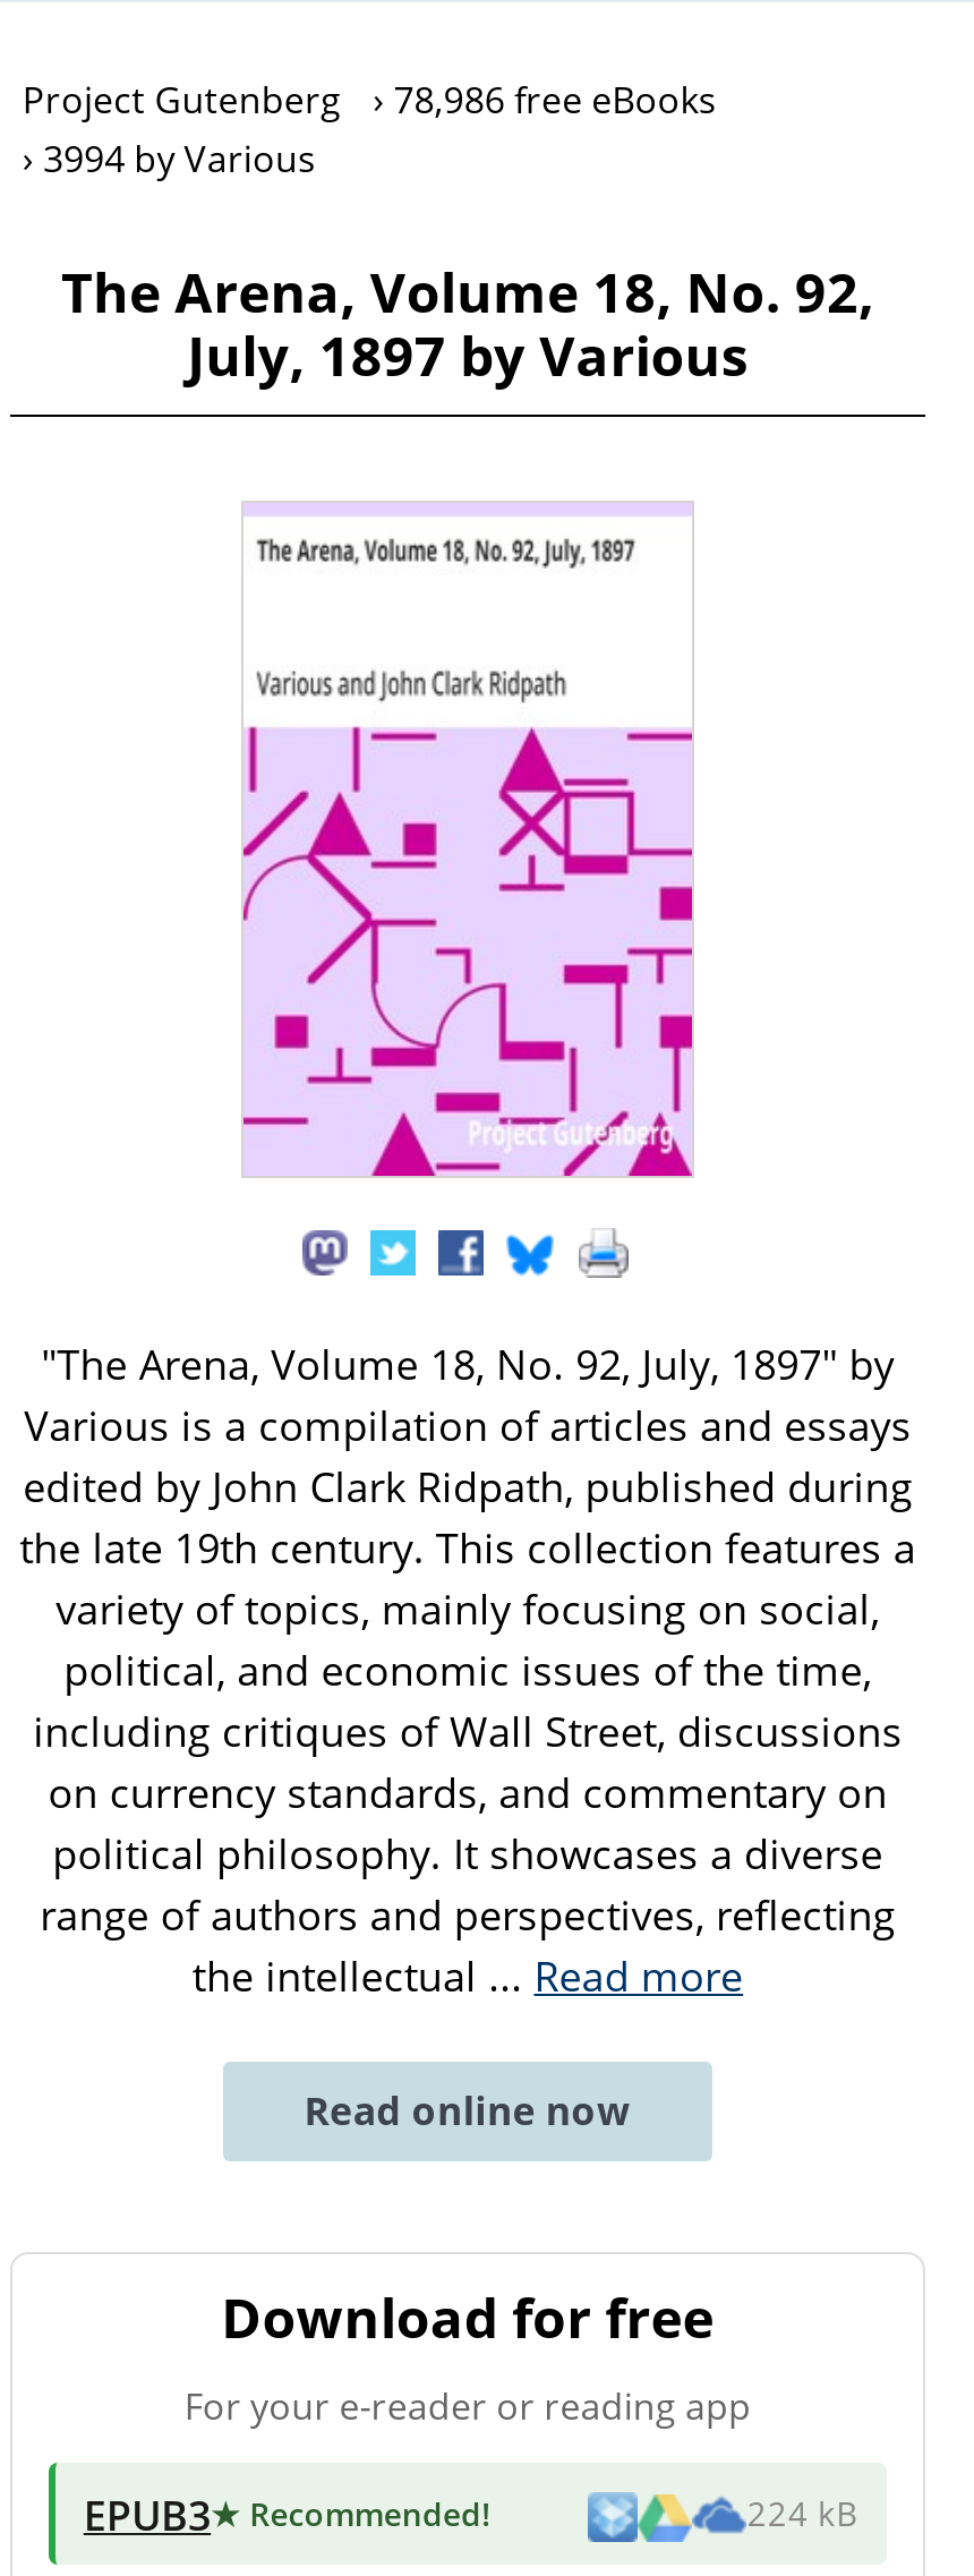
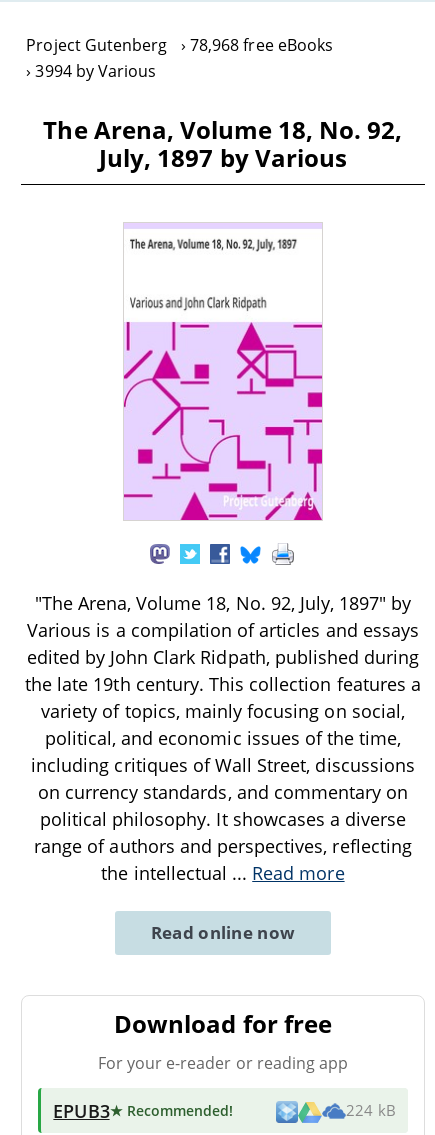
- Project Gutenberg 78,986 free eBooks
+ Project Gutenberg 78,968 free eBooks
